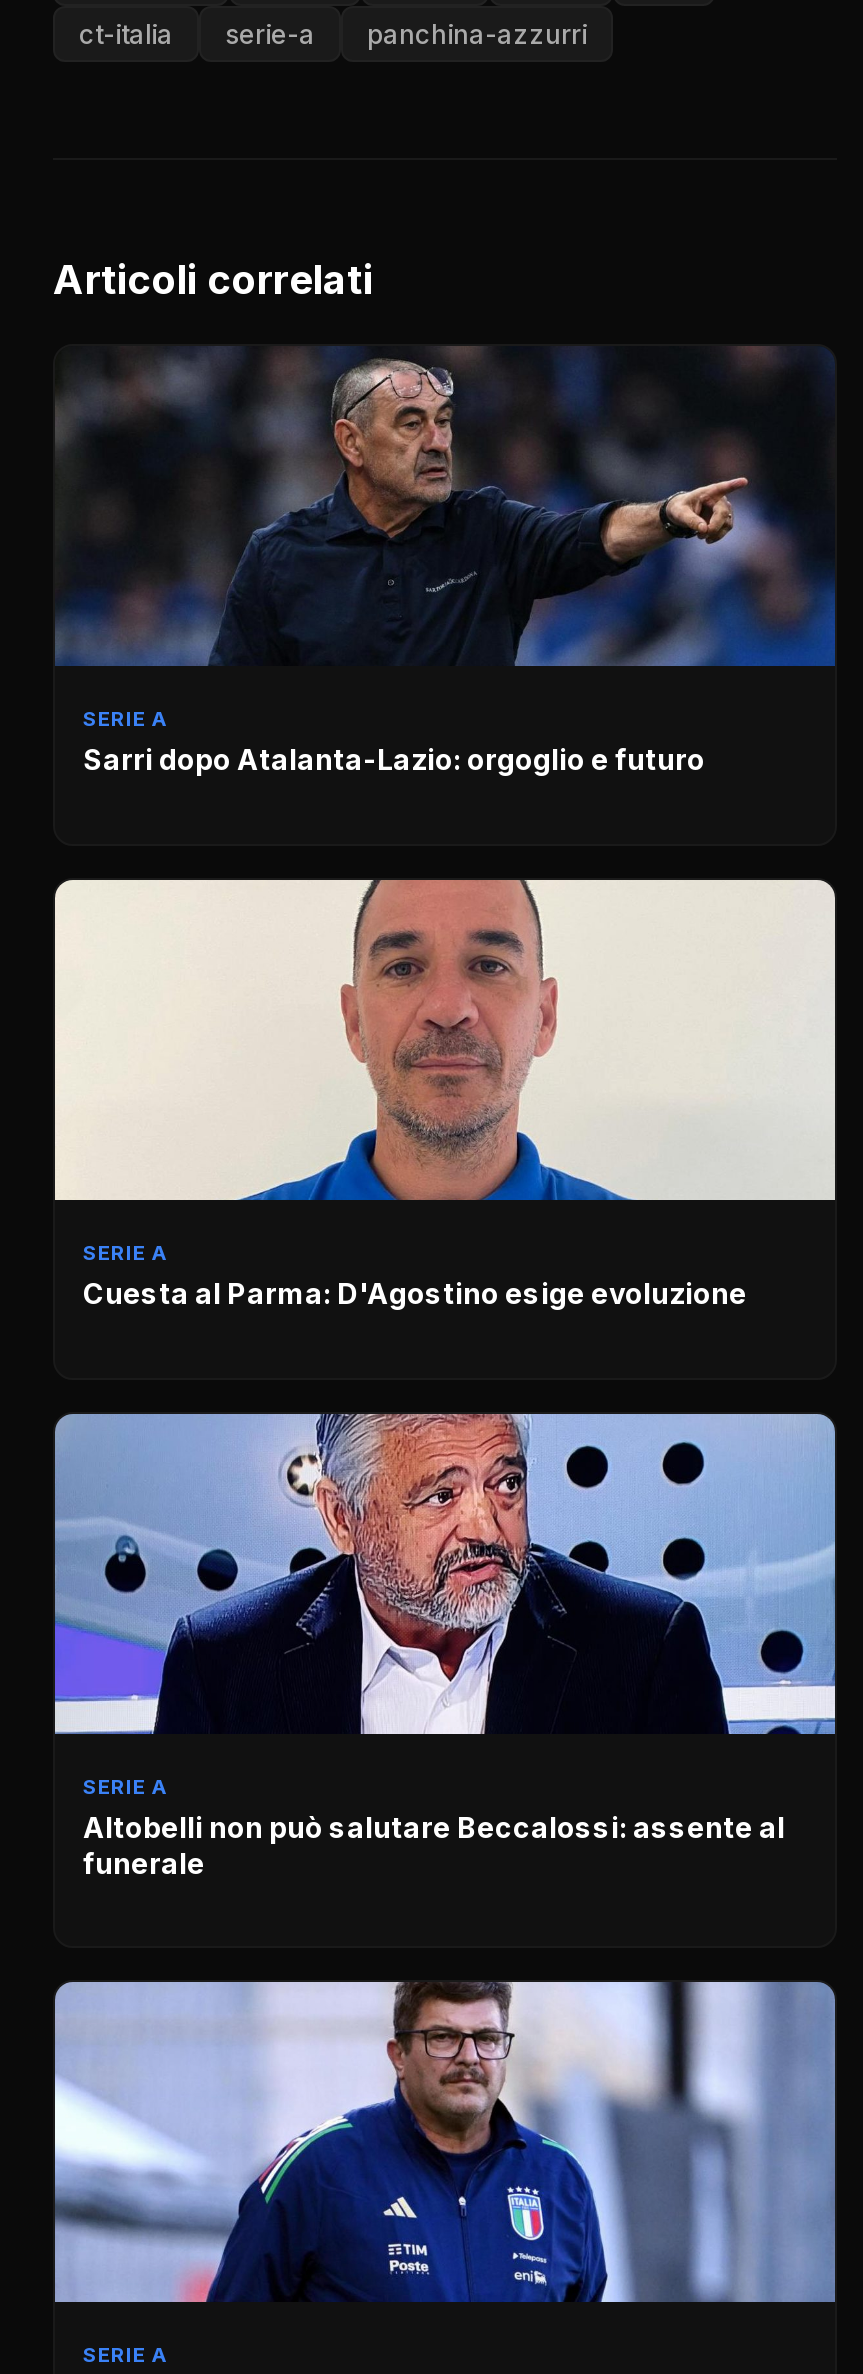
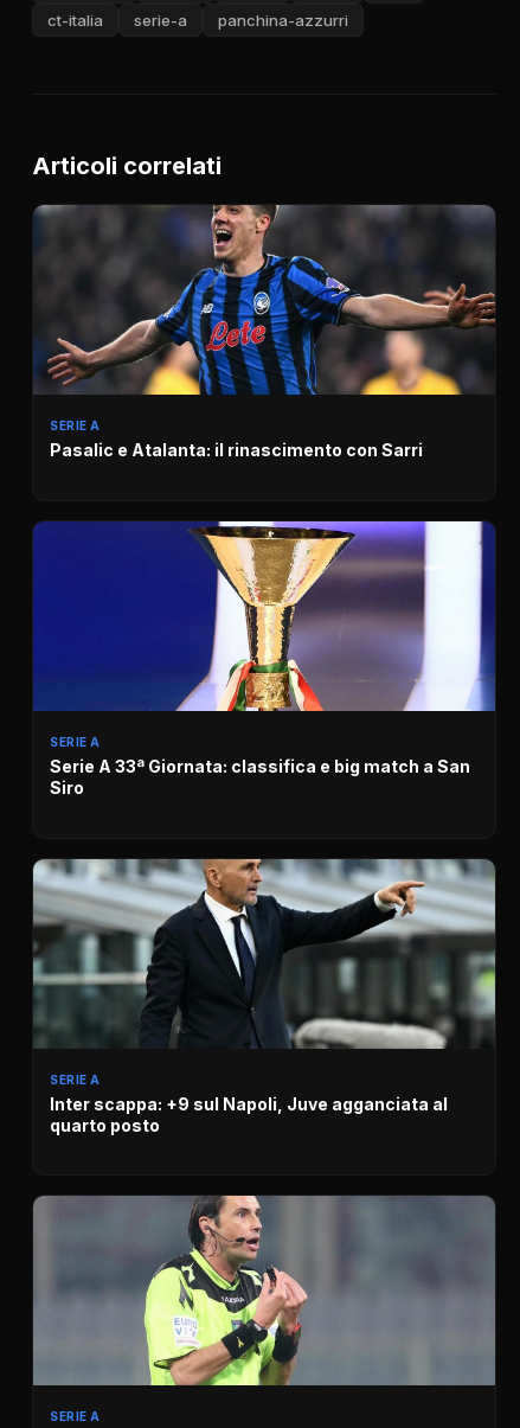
- [image]
- Sarri dopo Atalanta-Lazio: orgoglio e futuro
+ [image]
+ Pasalic e Atalanta: il rinascimento con Sarri

- [image]
- Cuesta al Parma: D'Agostino esige evoluzione
+ [image]
+ Serie A 33ª Giornata: classifica e big match a San
+ Siro

- [image]
- Altobelli non può salutare Beccalossi: assente al
- funerale
+ [image]
+ Inter scappa: +9 sul Napoli, Juve agganciata al
+ quarto posto

- [image]
+ [image]
